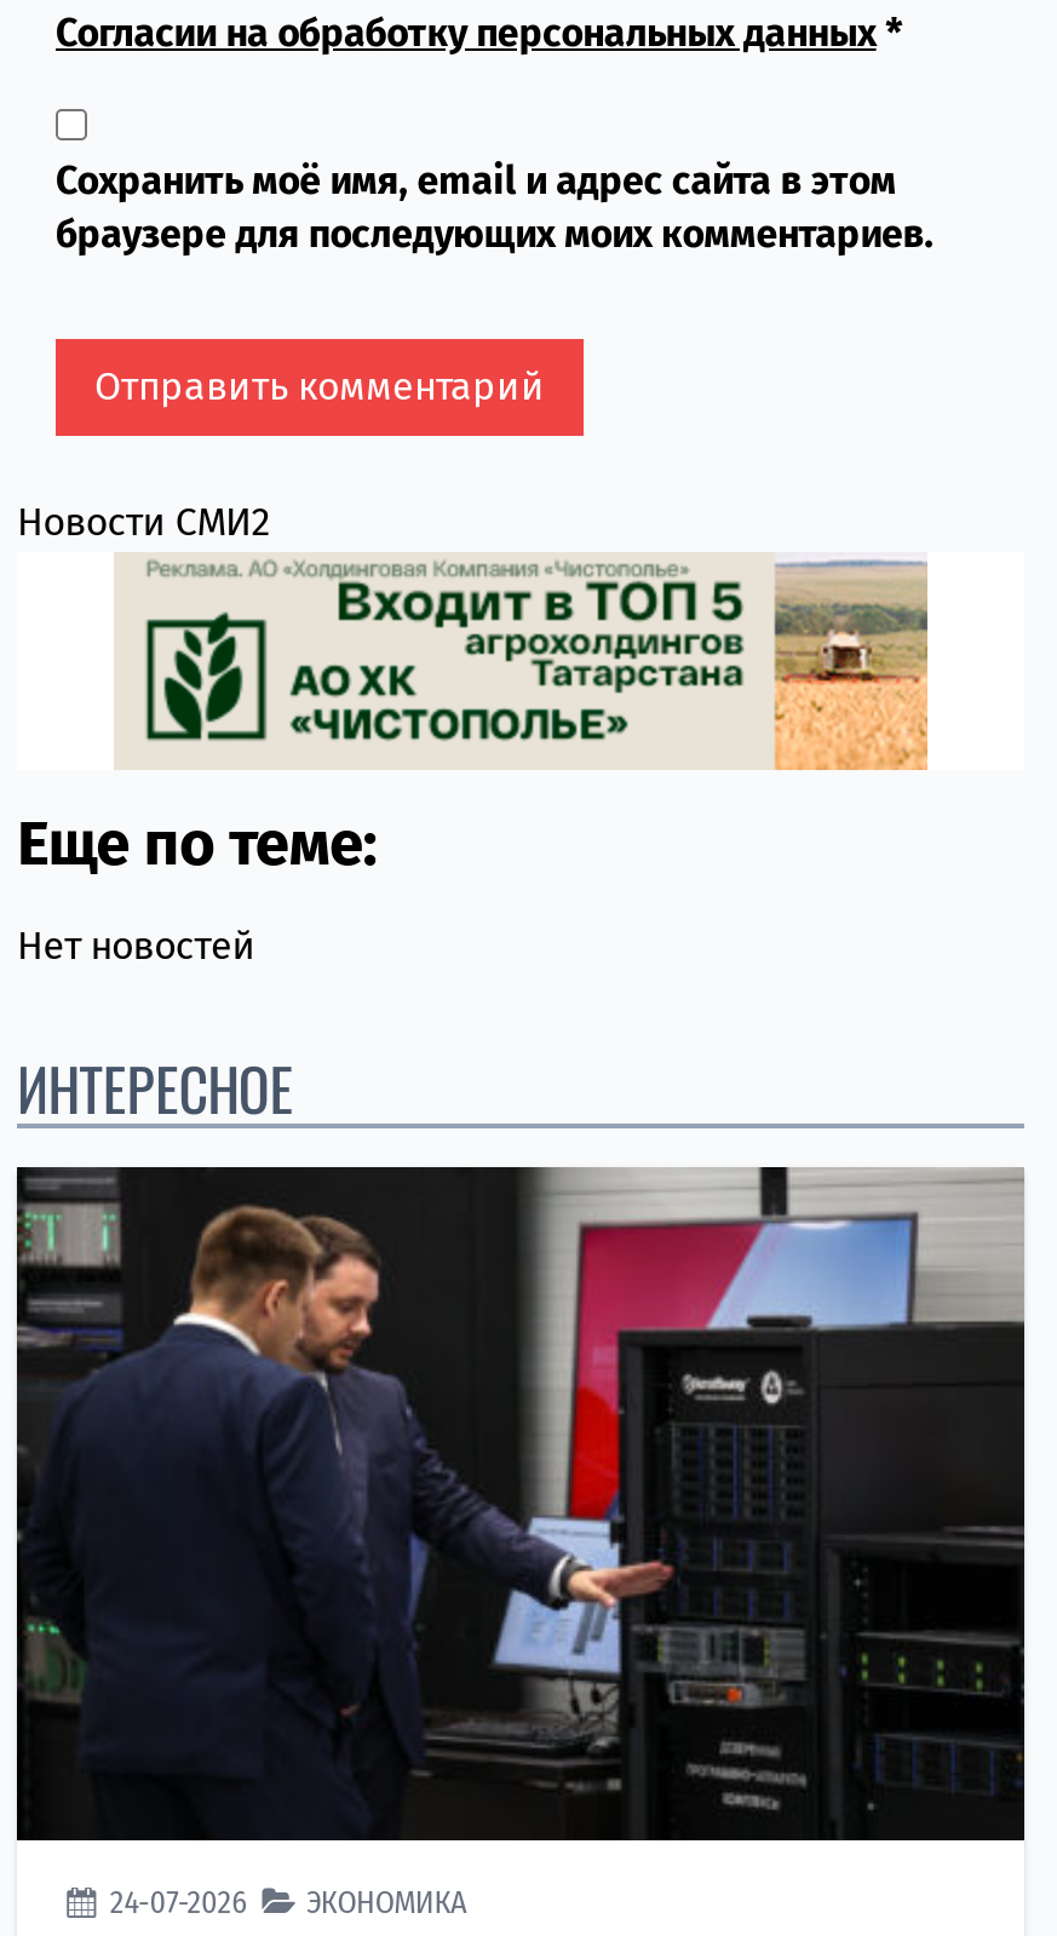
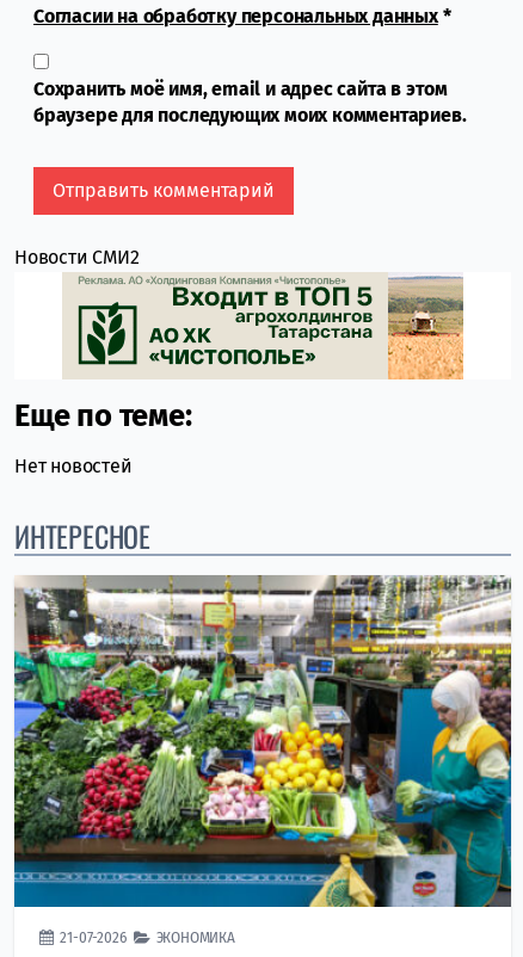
- [image]
- 24-07-2026 ЭКОНОМИКА
+ [image]
+ 21-07-2026 ЭКОНОМИКА
